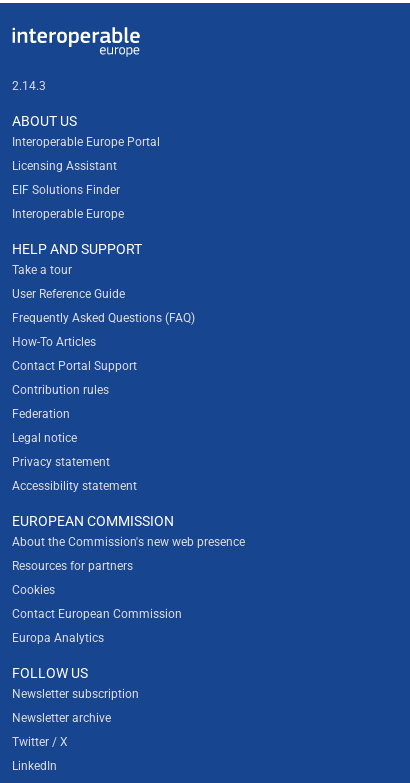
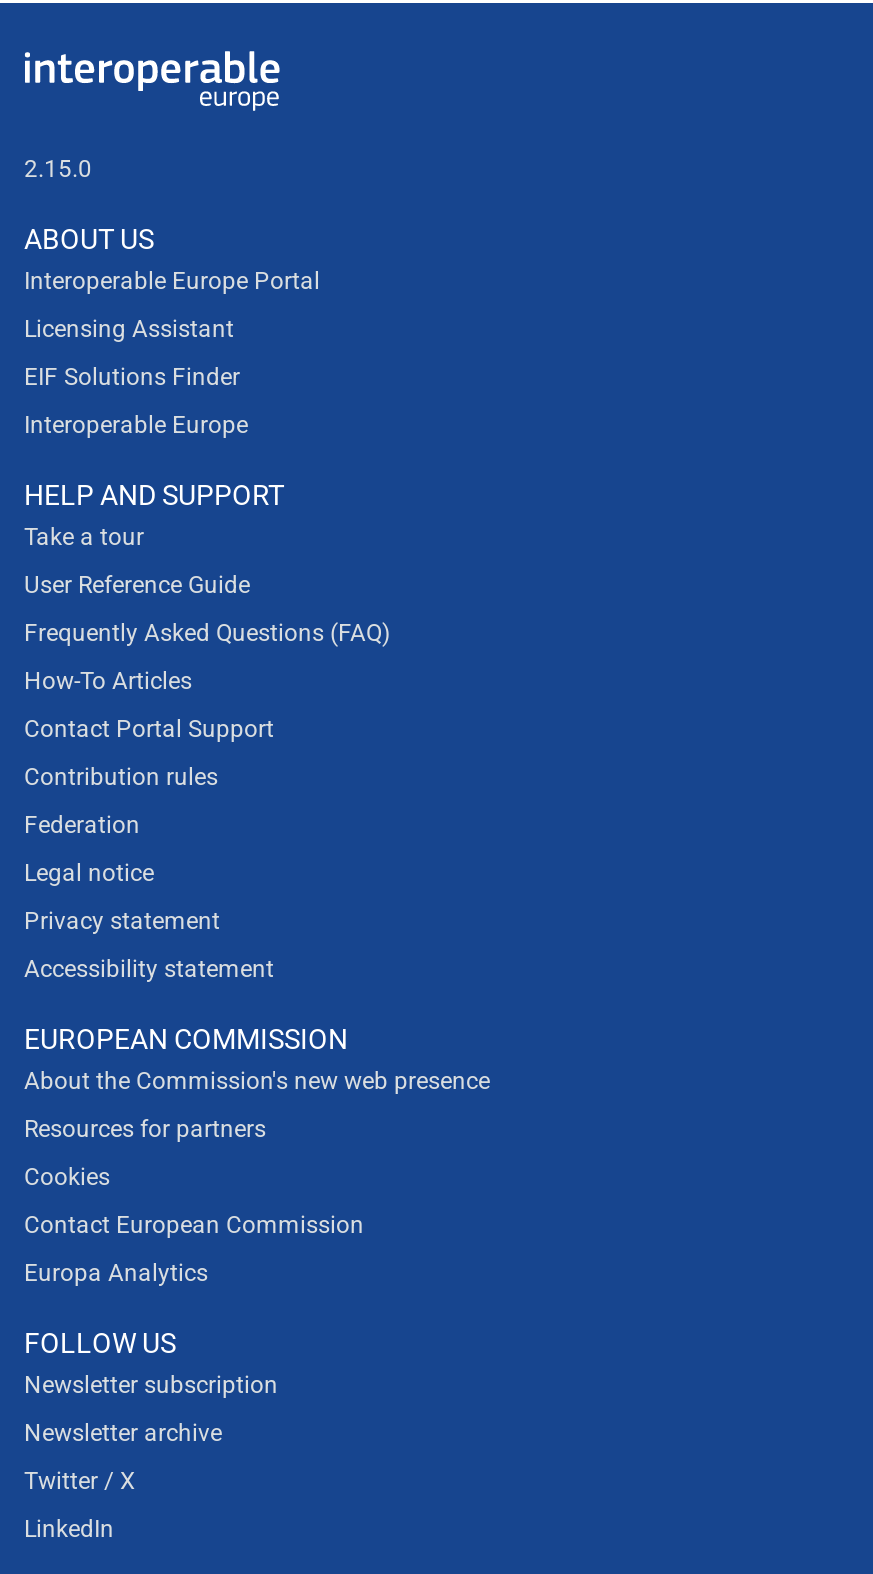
- 2.14.3
+ 2.15.0
